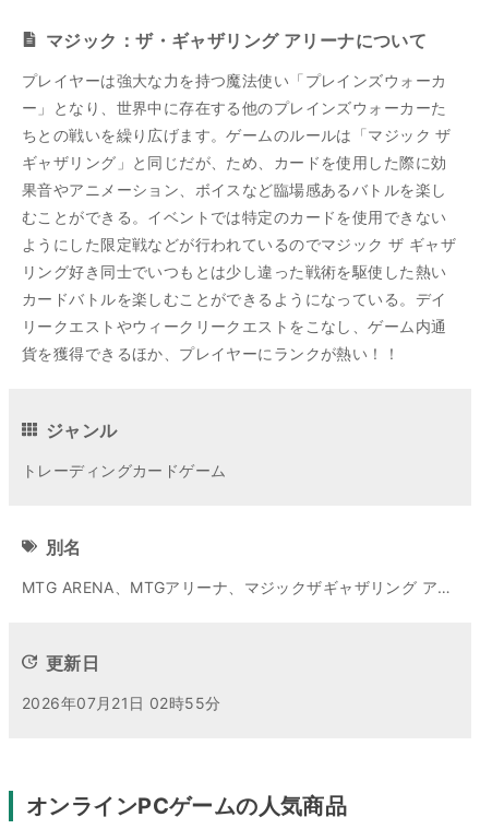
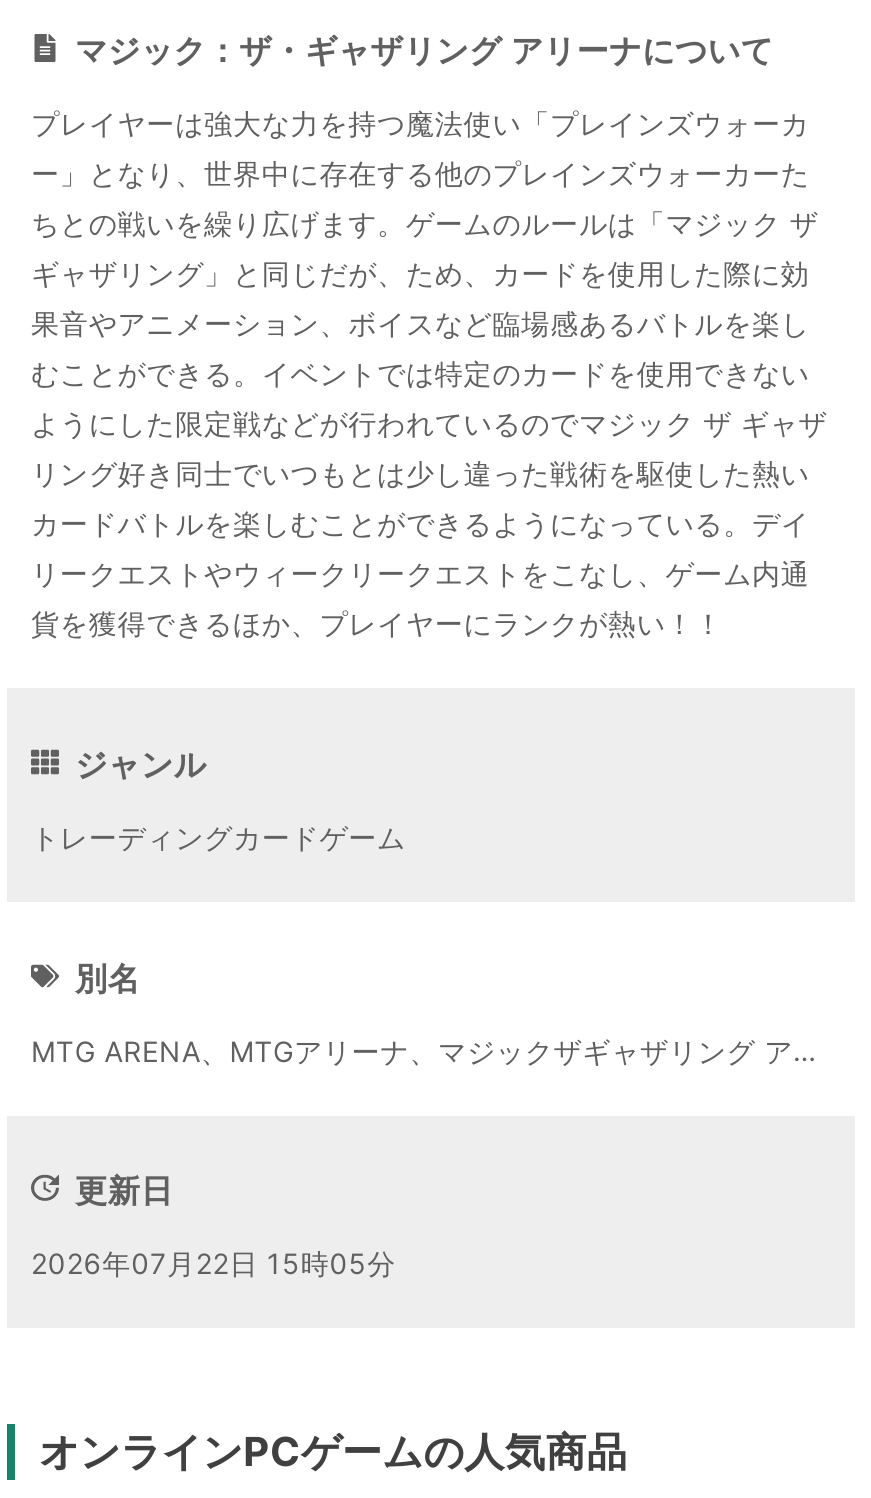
- 2026年07月21日 02時55分
+ 2026年07月22日 15時05分
